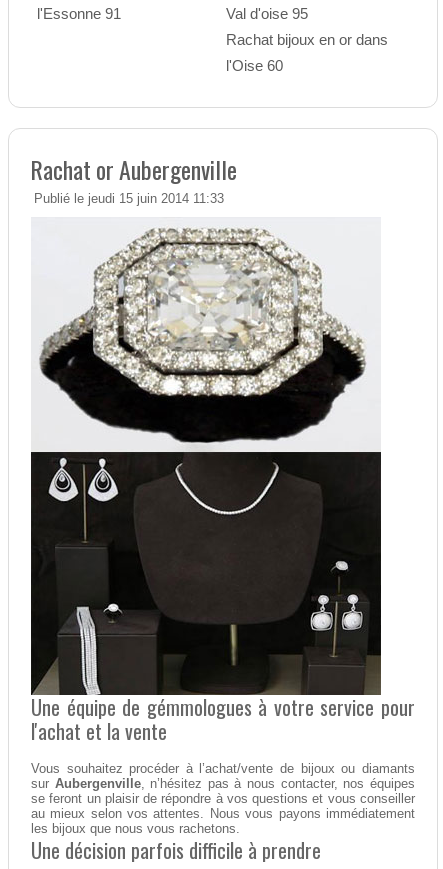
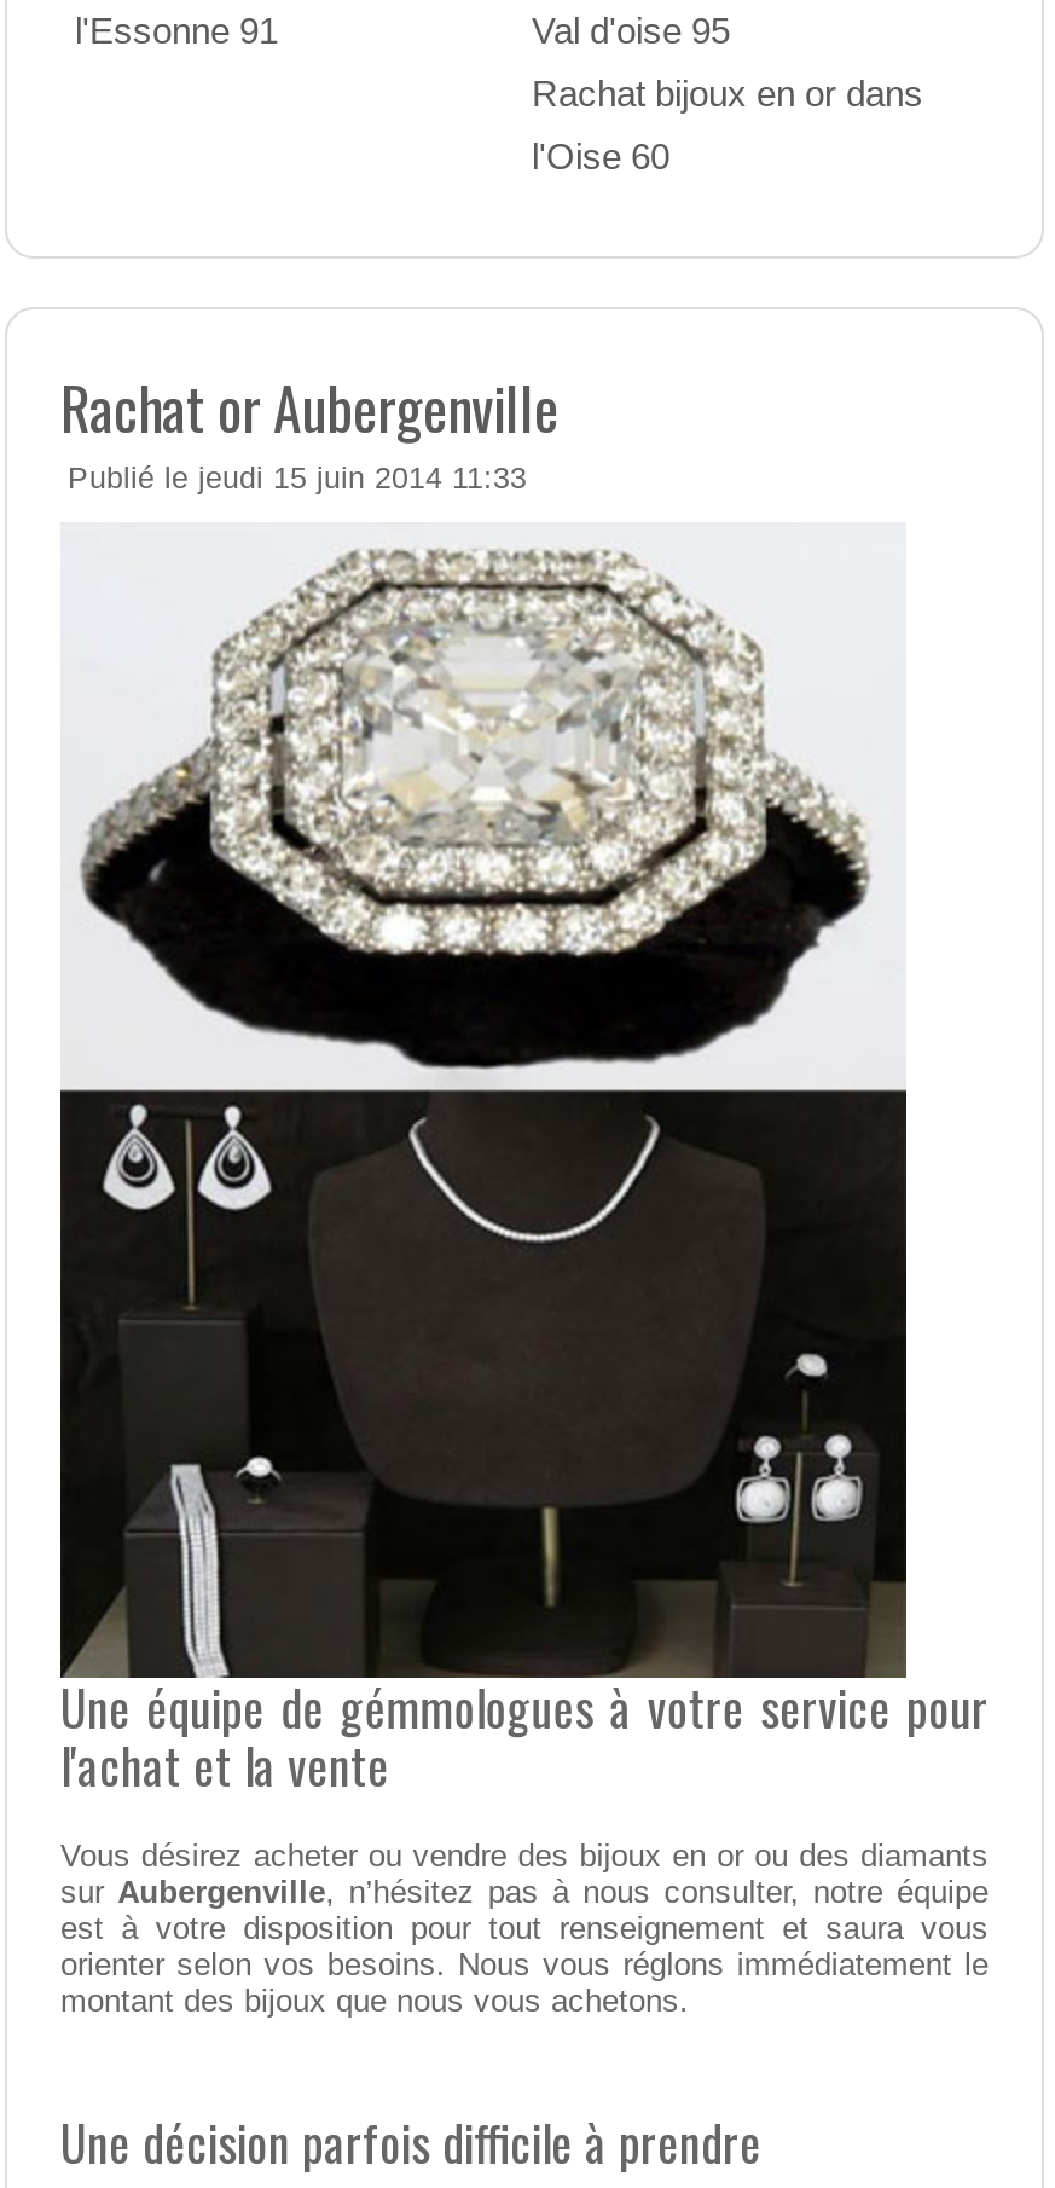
- Vous souhaitez procéder à l’achat/vente de bijoux ou diamants
- sur Aubergenville, n’hésitez pas à nous contacter, nos équipes
- se feront un plaisir de répondre à vos questions et vous conseiller
- au mieux selon vos attentes. Nous vous payons immédiatement
- les bijoux que nous vous rachetons.
+ Vous désirez acheter ou vendre des bijoux en or ou des diamants
+ sur Aubergenville, n’hésitez pas à nous consulter, notre équipe
+ est à votre disposition pour tout renseignement et saura vous
+ orienter selon vos besoins. Nous vous réglons immédiatement le
+ montant des bijoux que nous vous achetons.
